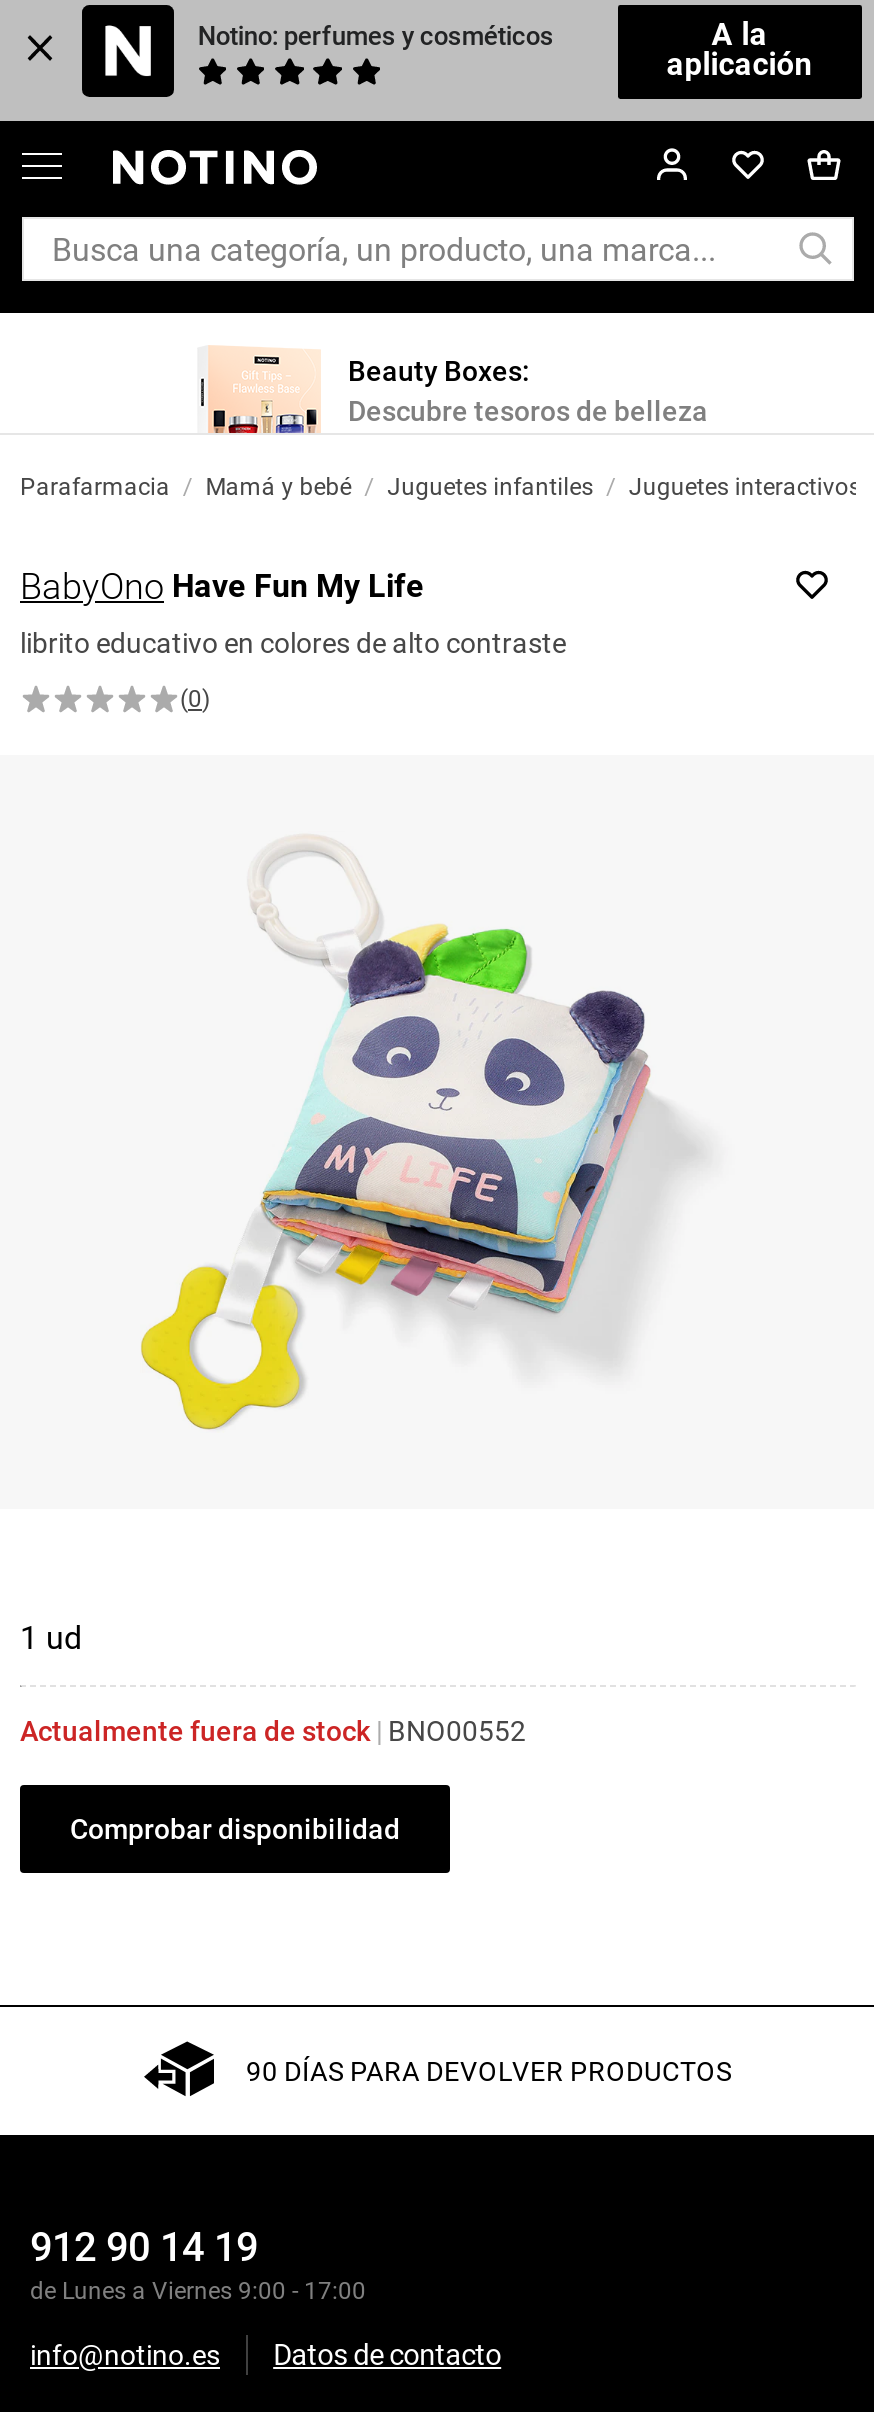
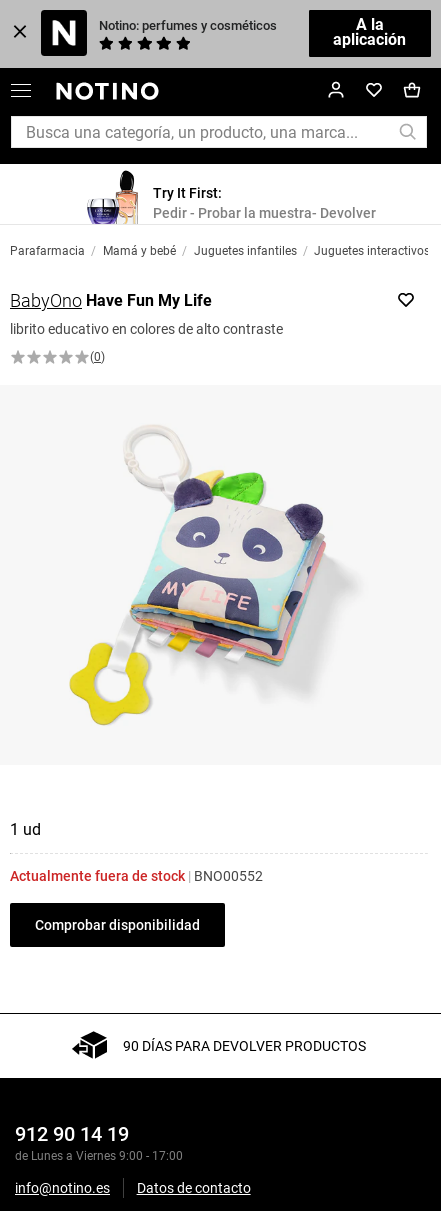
- [image]
- Beauty Boxes:
- Descubre tesoros de belleza
+ [image]
+ Try It First:
+ Pedir - Probar la muestra- Devolver
